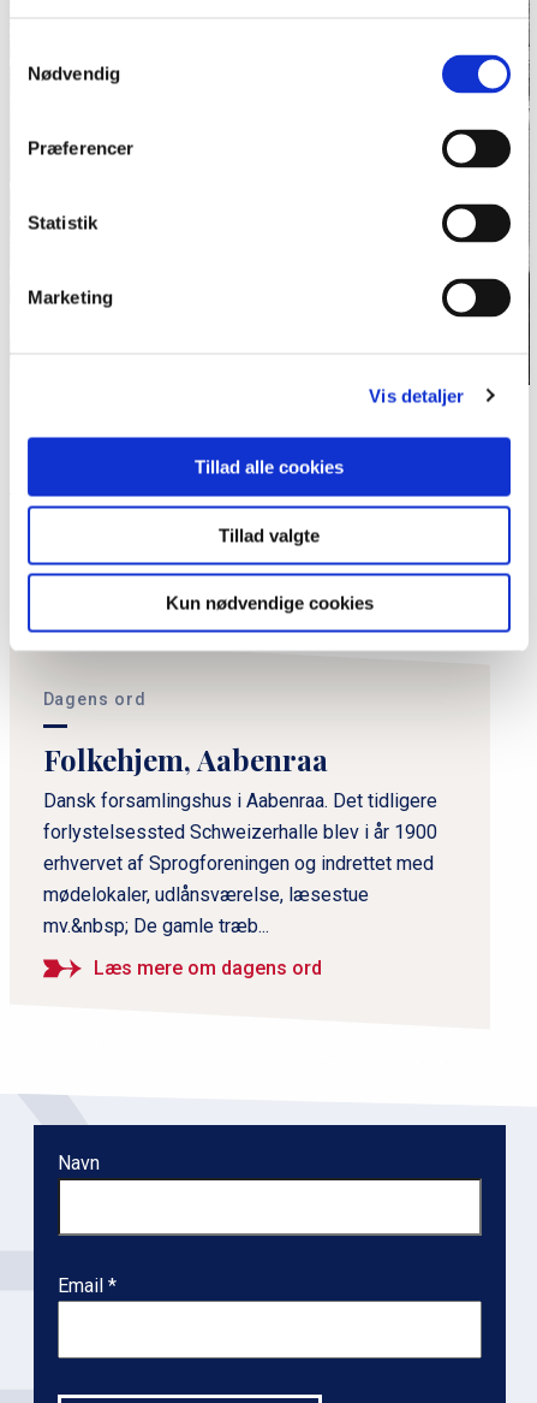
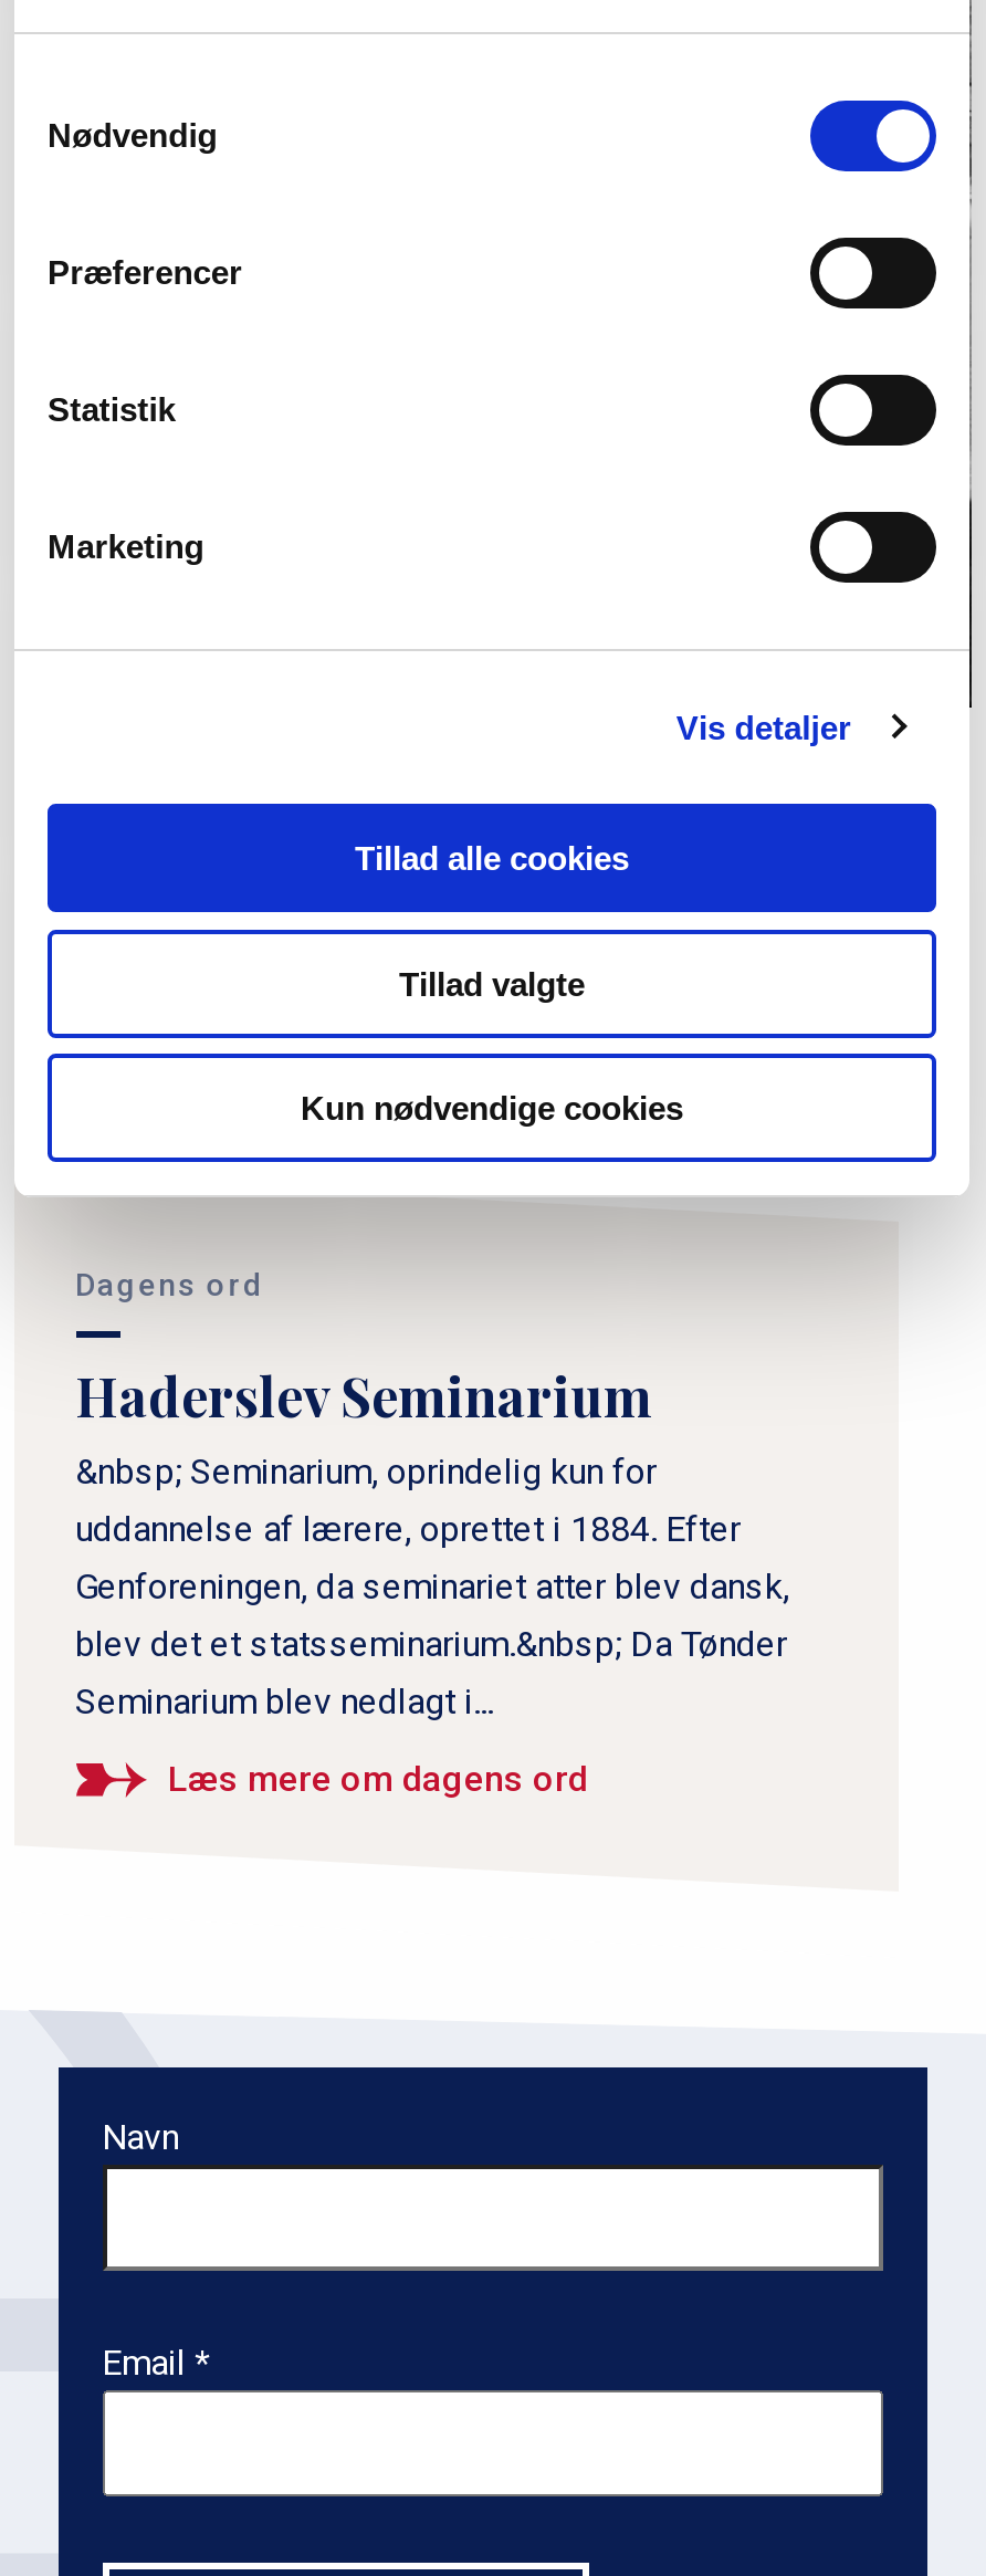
- Folkehjem, Aabenraa
- Dansk forsamlingshus i Aabenraa. Det tidligere
- forlystelsessted Schweizerhalle blev i år 1900
- erhvervet af Sprogforeningen og indrettet med
- mødelokaler, udlånsværelse, læsestue
- mv.&nbsp; De gamle træb...
+ Haderslev Seminarium
+ &nbsp; Seminarium, oprindelig kun for
+ uddannelse af lærere, oprettet i 1884. Efter
+ Genforeningen, da seminariet atter blev dansk,
+ blev det et statsseminarium.&nbsp; Da Tønder
+ Seminarium blev nedlagt i...
